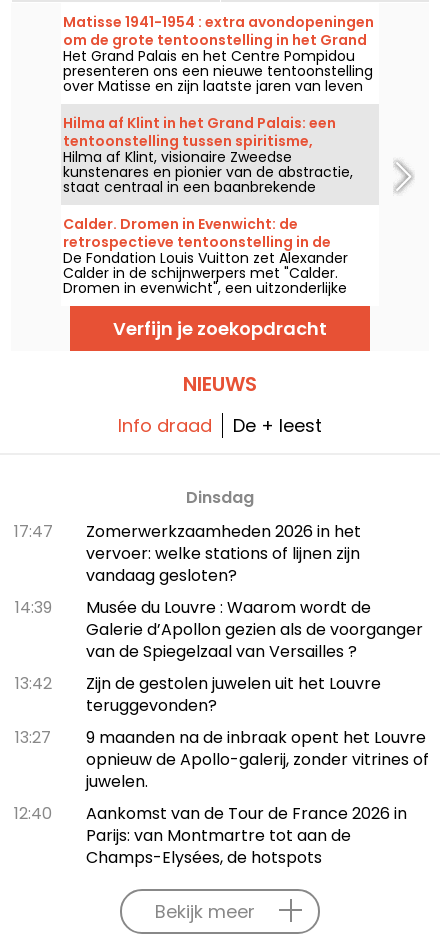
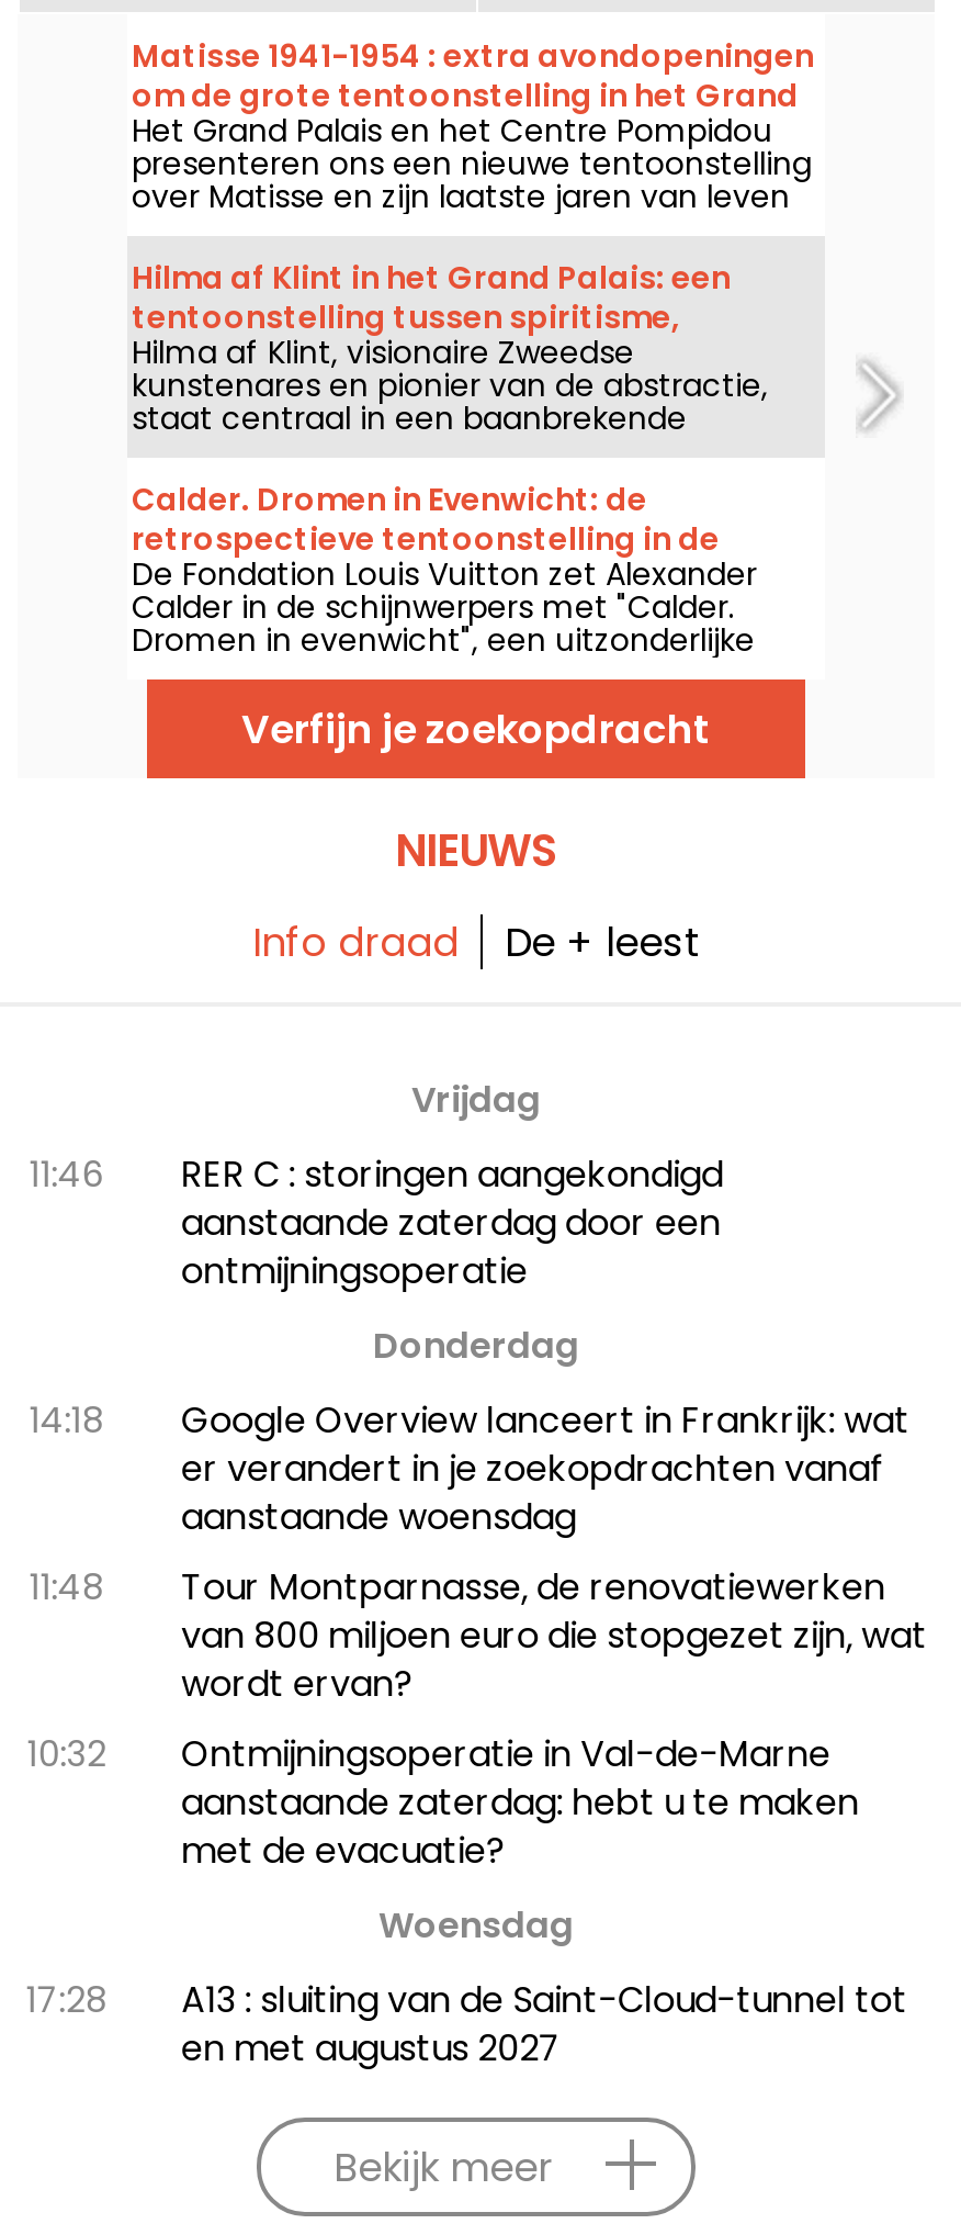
- Dinsdag
- 17:47
- Zomerwerkzaamheden 2026 in het
- vervoer: welke stations of lijnen zijn
- vandaag gesloten?
- 14:39
- Musée du Louvre : Waarom wordt de
- Galerie d’Apollon gezien als de voorganger
- van de Spiegelzaal van Versailles ?
- 13:42
- Zijn de gestolen juwelen uit het Louvre
- teruggevonden?
- 13:27
- 9 maanden na de inbraak opent het Louvre
- opnieuw de Apollo-galerij, zonder vitrines of
- juwelen.
- 12:40
- Aankomst van de Tour de France 2026 in
- Parijs: van Montmartre tot aan de
- Champs-Elysées, de hotspots
+ Vrijdag
+ 11:46
+ RER C : storingen aangekondigd
+ aanstaande zaterdag door een
+ ontmijningsoperatie
+ Donderdag
+ 14:18
+ Google Overview lanceert in Frankrijk: wat
+ er verandert in je zoekopdrachten vanaf
+ aanstaande woensdag
+ 11:48
+ Tour Montparnasse, de renovatiewerken
+ van 800 miljoen euro die stopgezet zijn, wat
+ wordt ervan?
+ 10:32
+ Ontmijningsoperatie in Val-de-Marne
+ aanstaande zaterdag: hebt u te maken
+ met de evacuatie?
+ Woensdag
+ 17:28
+ A13 : sluiting van de Saint-Cloud-tunnel tot
+ en met augustus 2027
